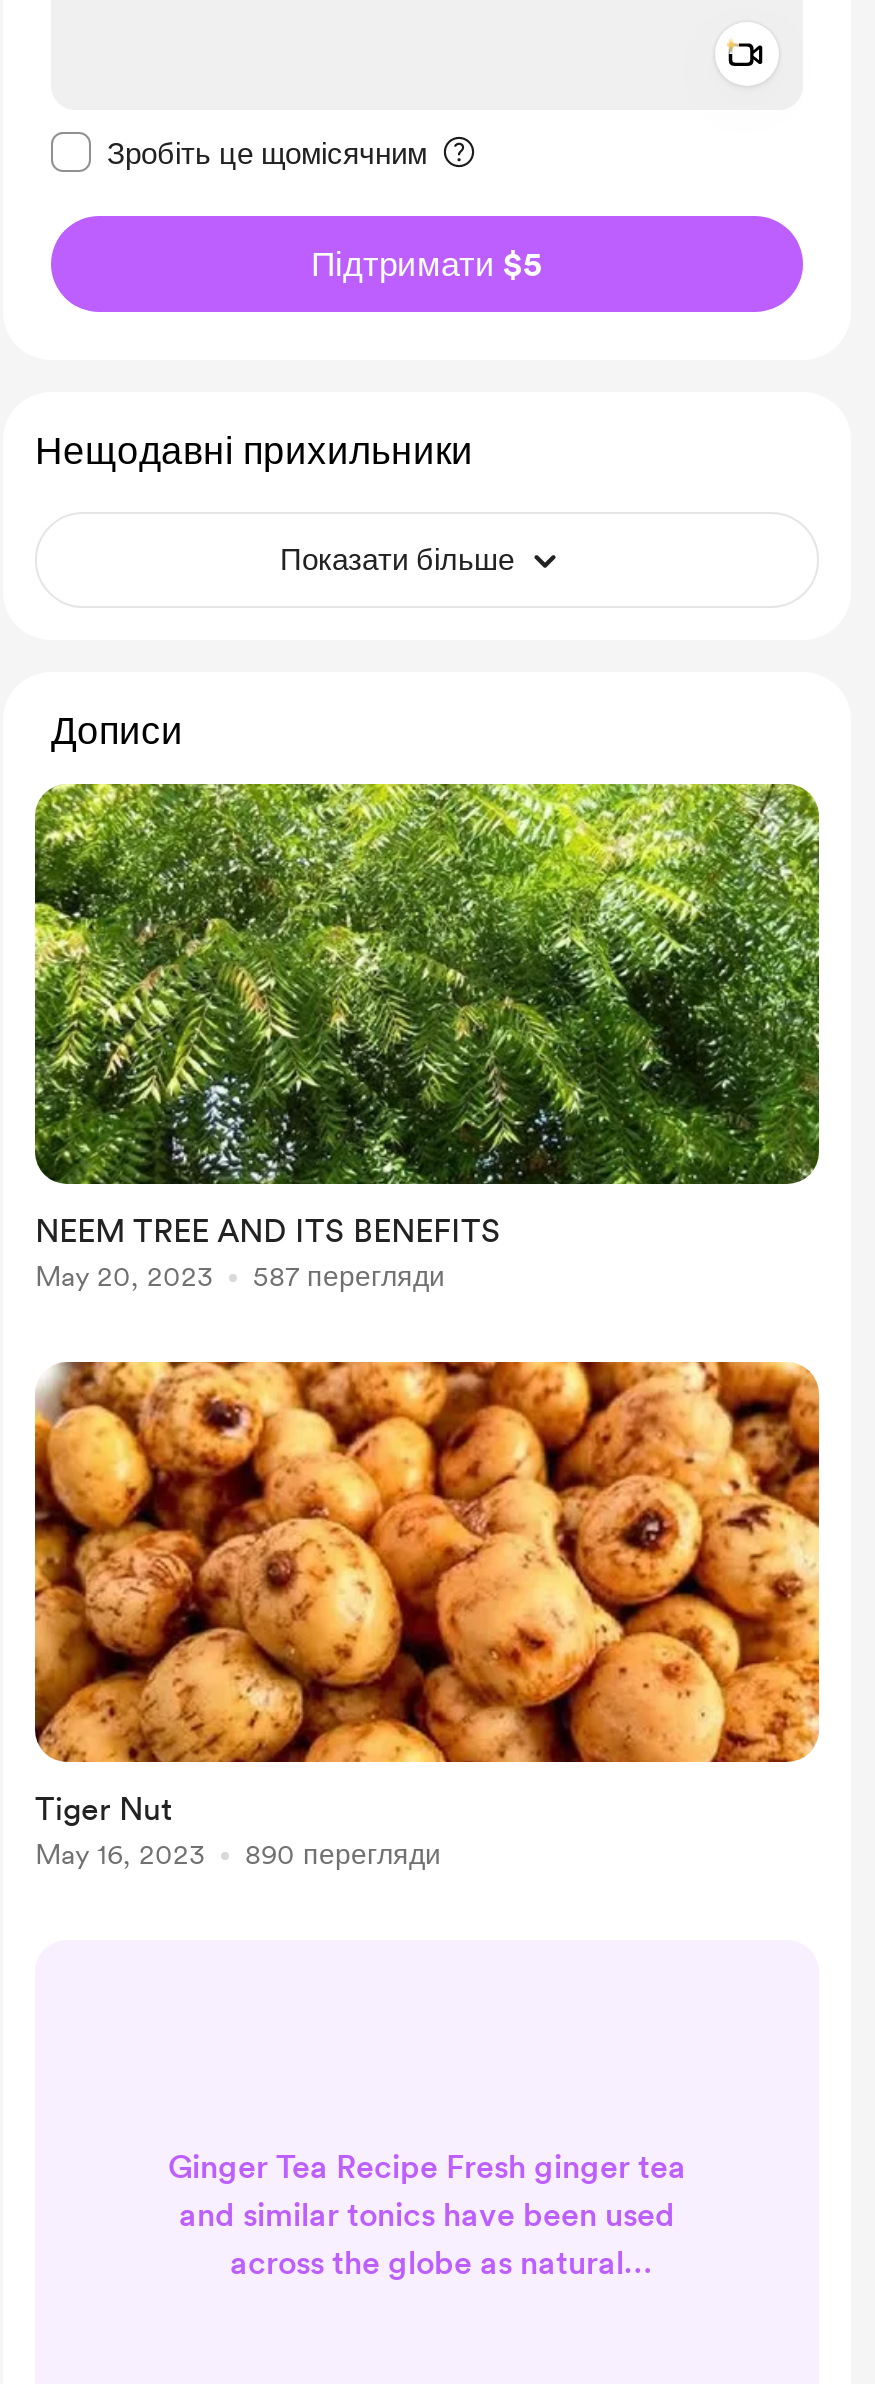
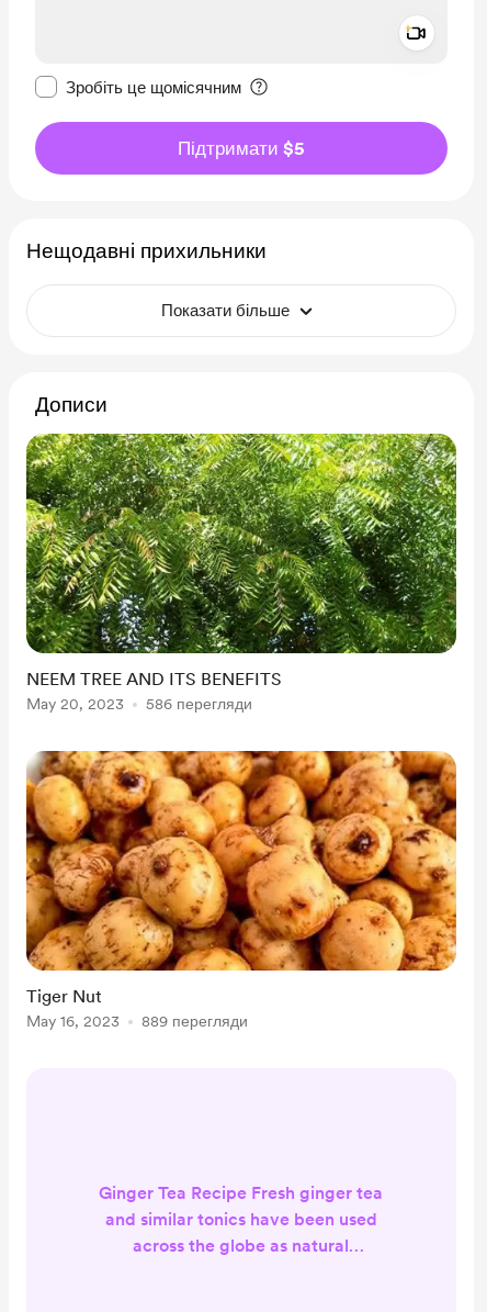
- May 20, 2023 587 перегляди
+ May 20, 2023 586 перегляди

- May 16, 2023 890 перегляди
+ May 16, 2023 889 перегляди
